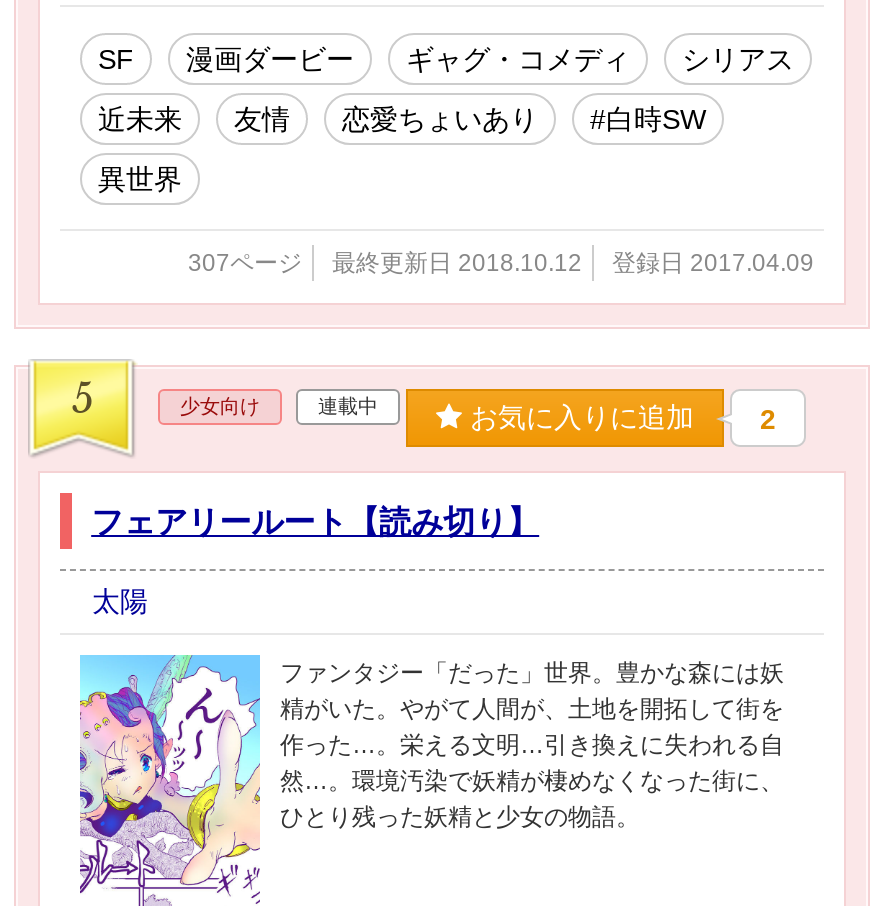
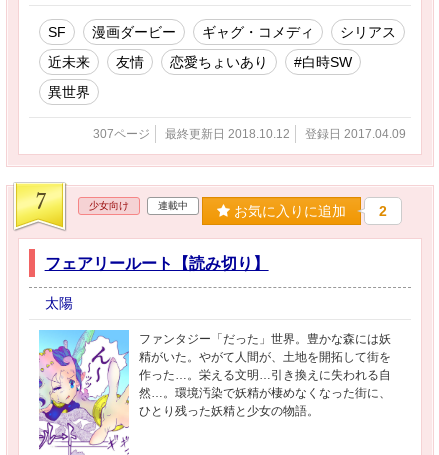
- 5
+ 7
